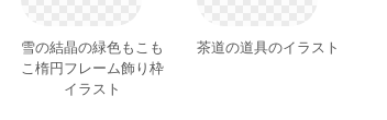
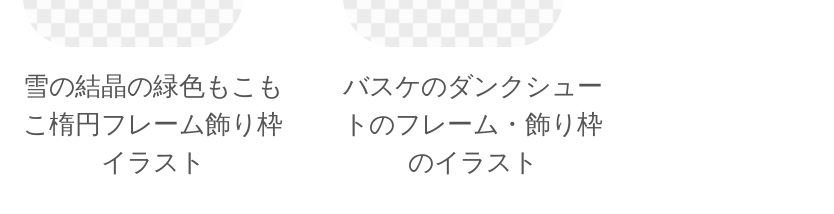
- 茶道の道具のイラスト
+ バスケのダンクシュー
+ トのフレーム・飾り枠
+ のイラスト
